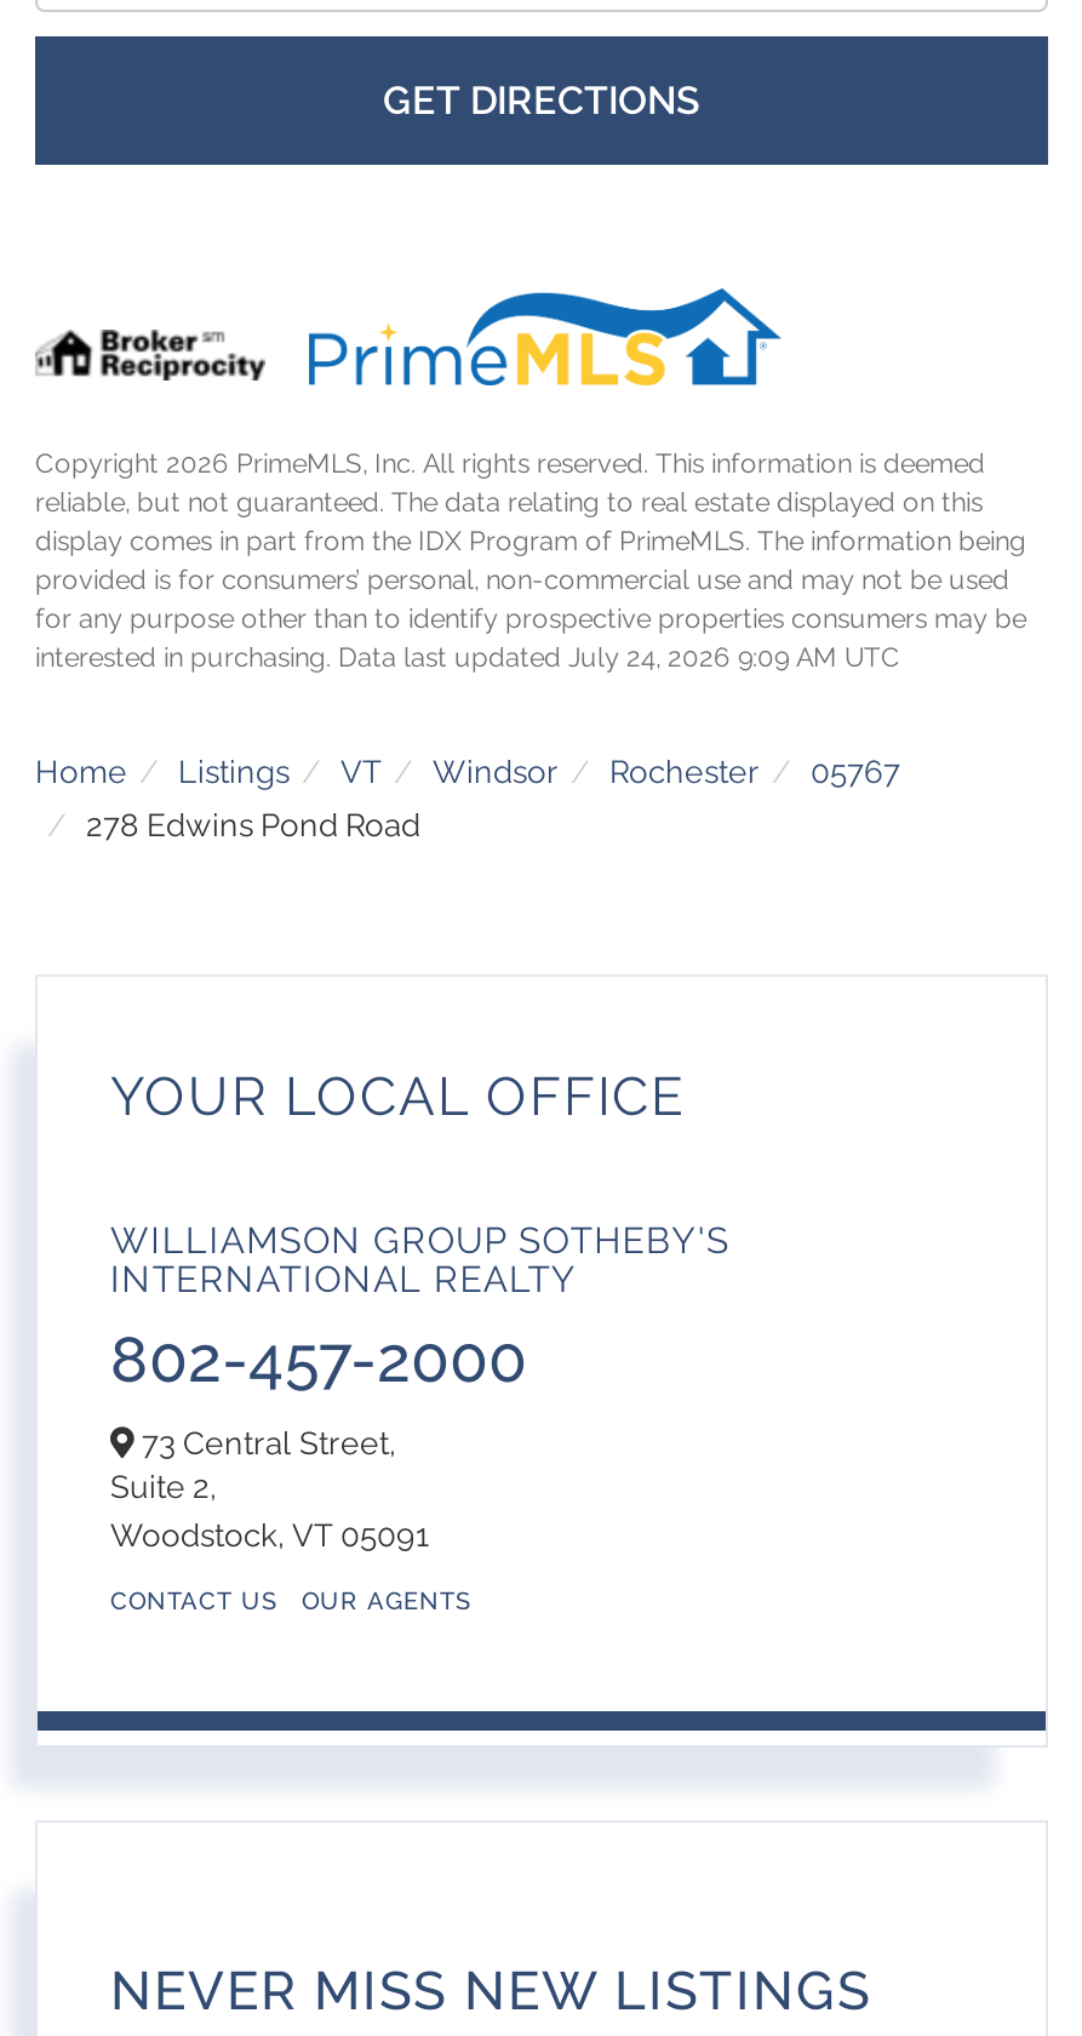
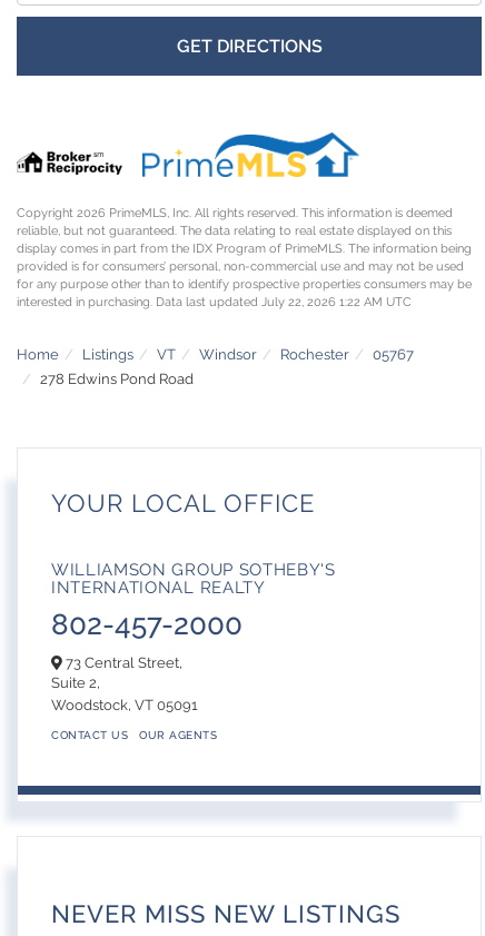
- interested in purchasing. Data last updated July 24, 2026 9:09 AM UTC
+ interested in purchasing. Data last updated July 22, 2026 1:22 AM UTC
